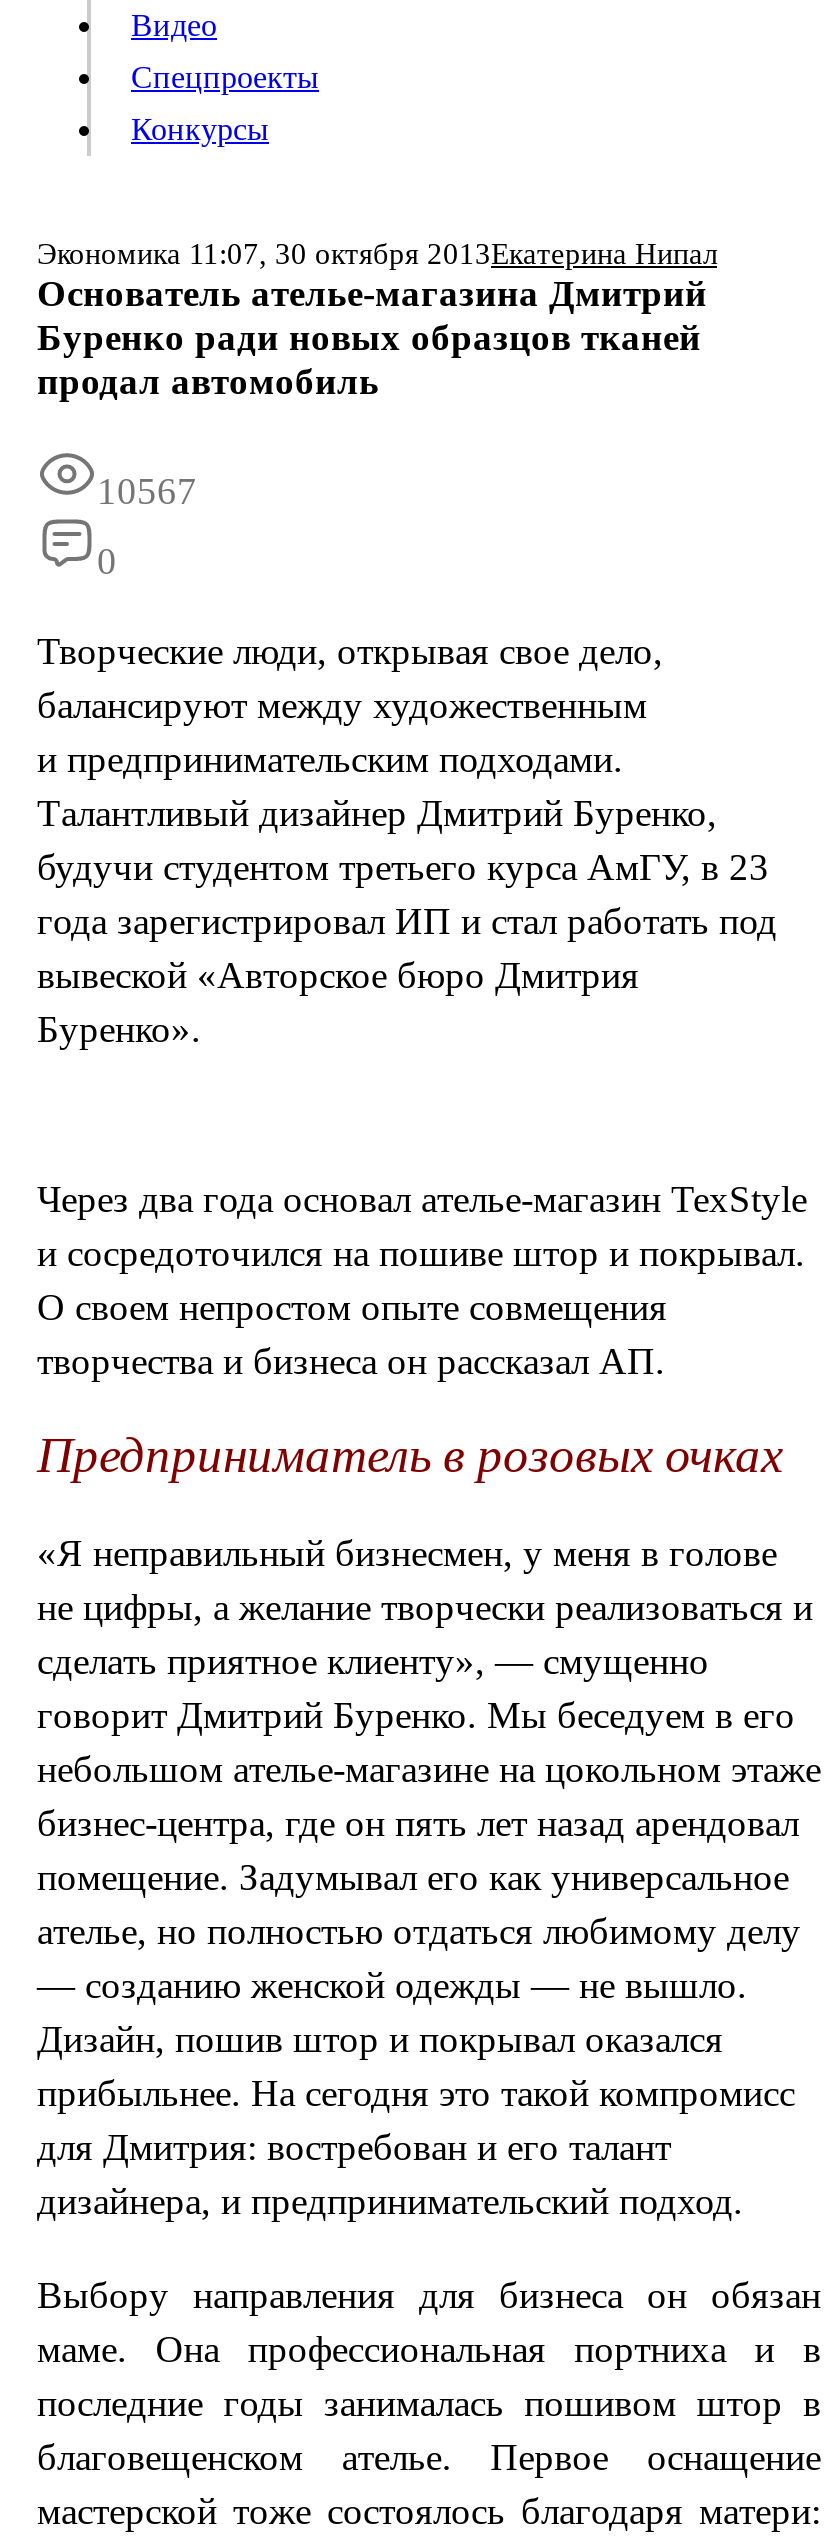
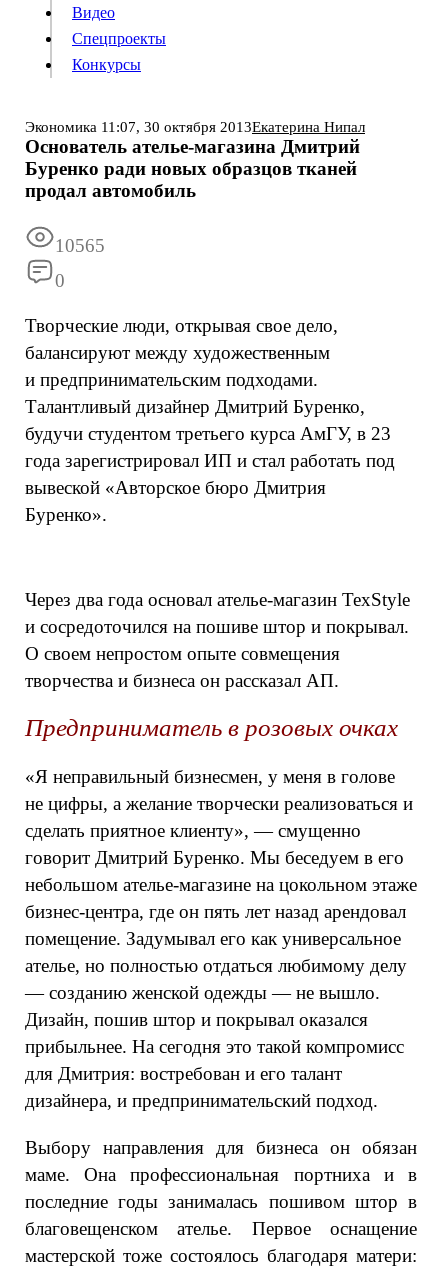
- 10567
+ 10565
